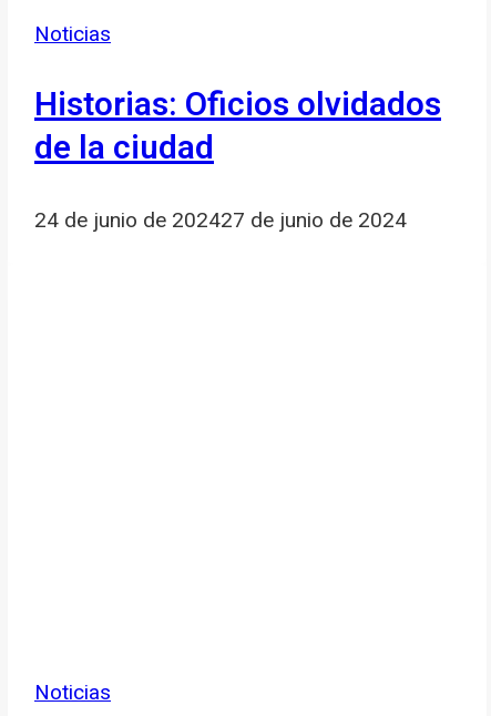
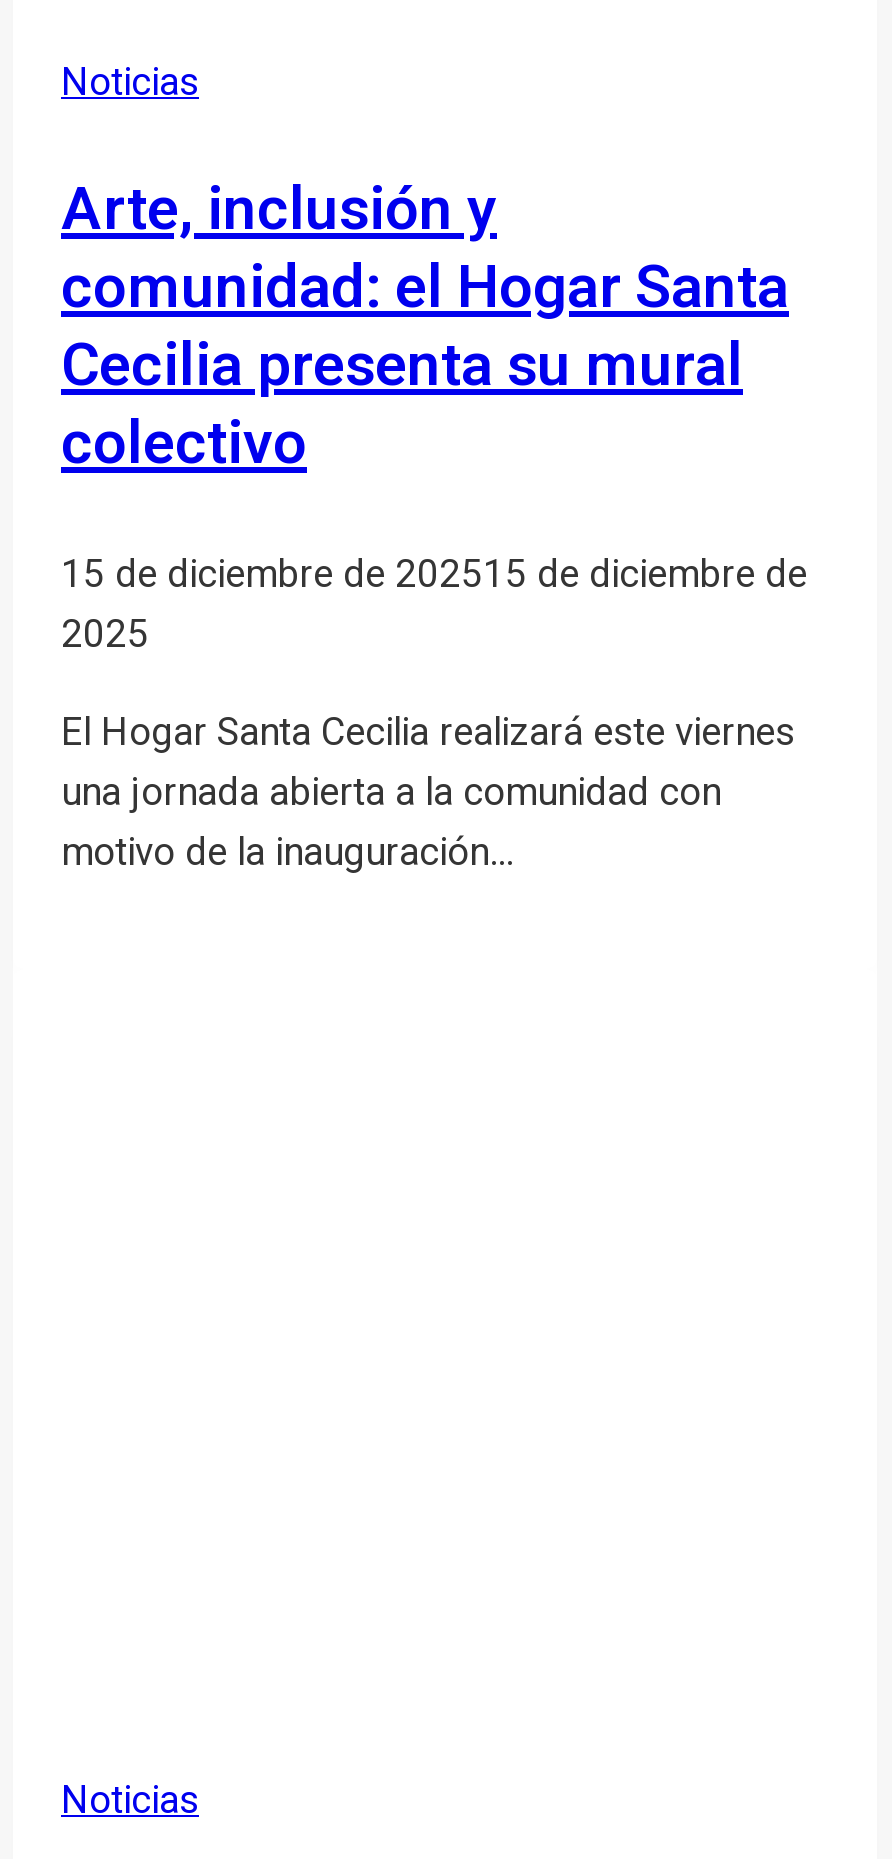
- Historias: Oficios olvidados
- de la ciudad
- 24 de junio de 202427 de junio de 2024
+ Arte, inclusión y
+ comunidad: el Hogar Santa
+ Cecilia presenta su mural
+ colectivo
+ 15 de diciembre de 202515 de diciembre de
+ 2025
+ El Hogar Santa Cecilia realizará este viernes
+ una jornada abierta a la comunidad con
+ motivo de la inauguración…
